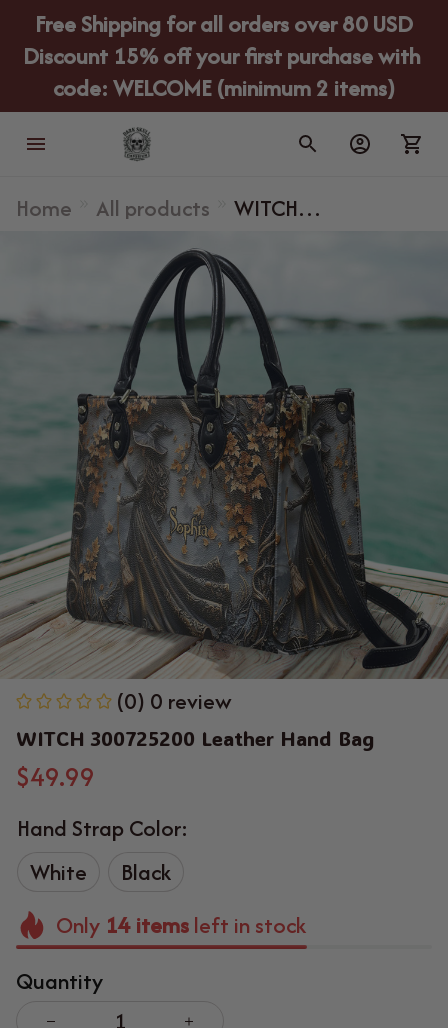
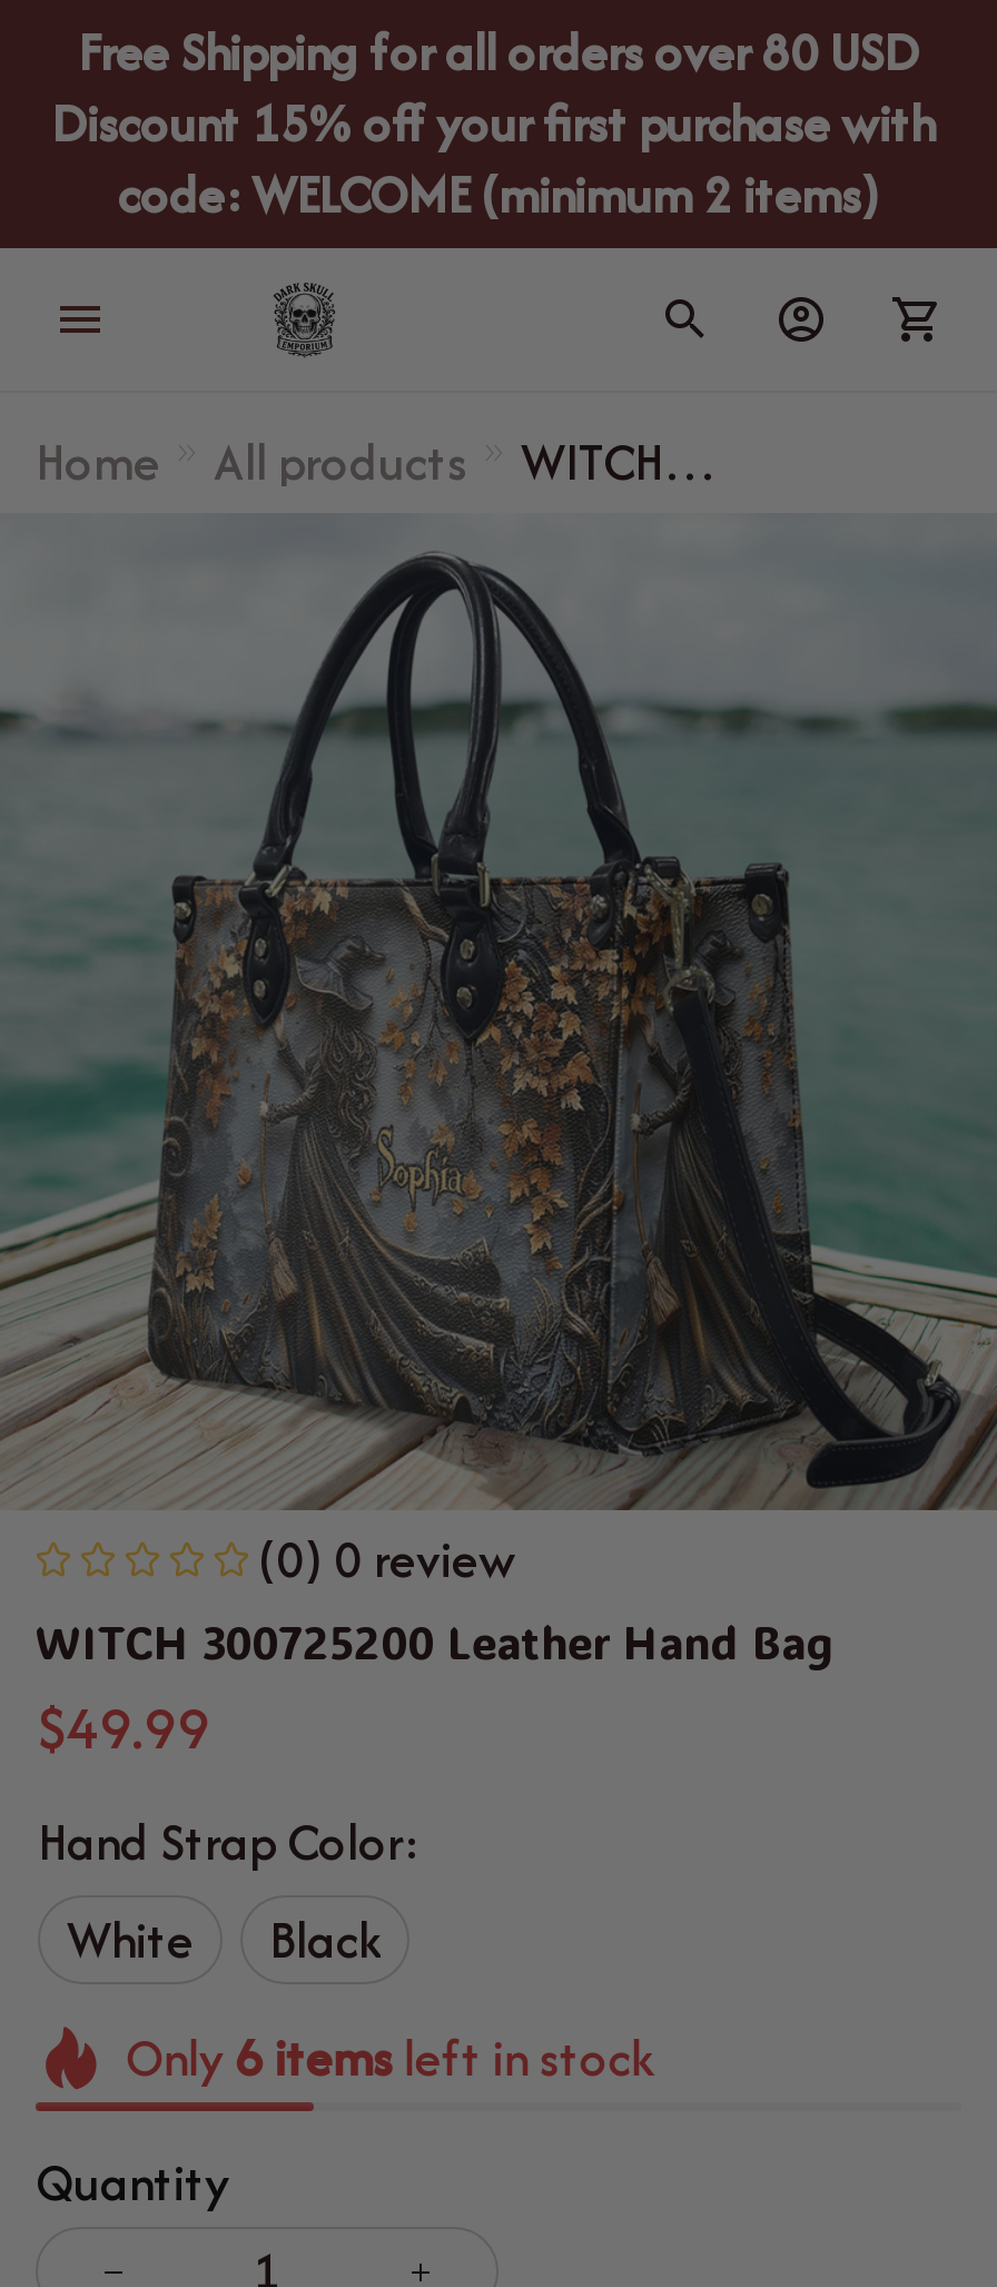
- Only 14 items left in stock
+ Only 6 items left in stock
